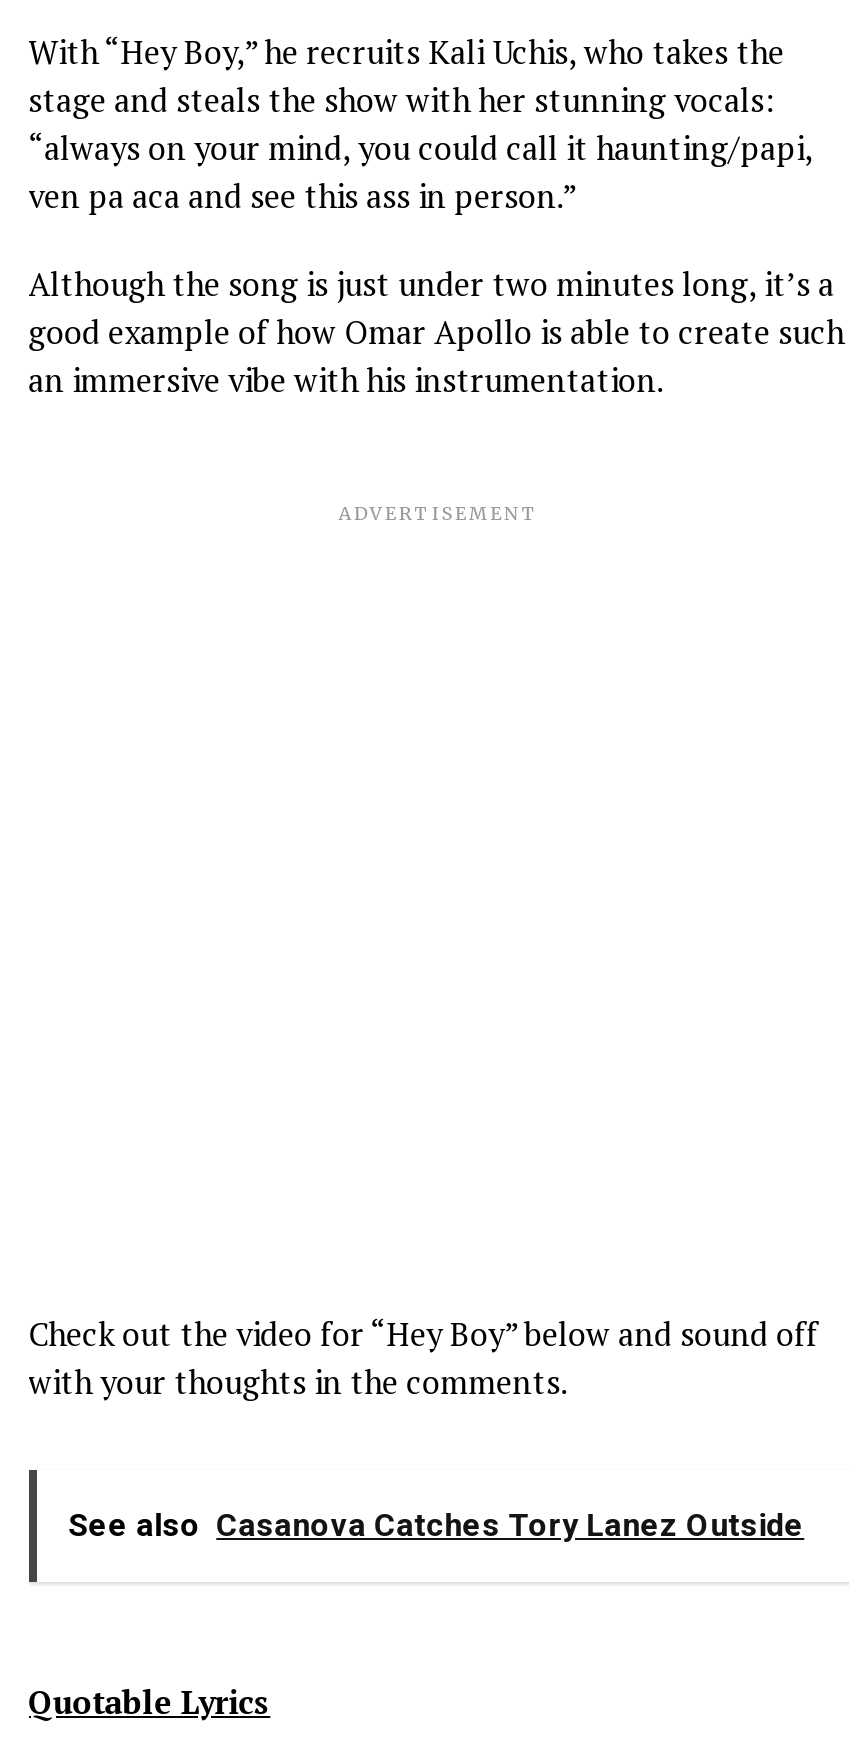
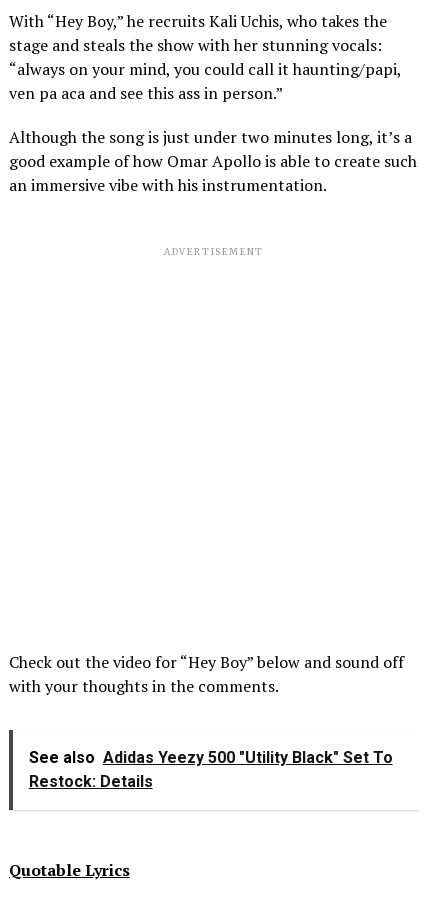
- See also Casanova Catches Tory Lanez Outside
+ See also Adidas Yeezy 500 "Utility Black" Set To
+ Restock: Details
